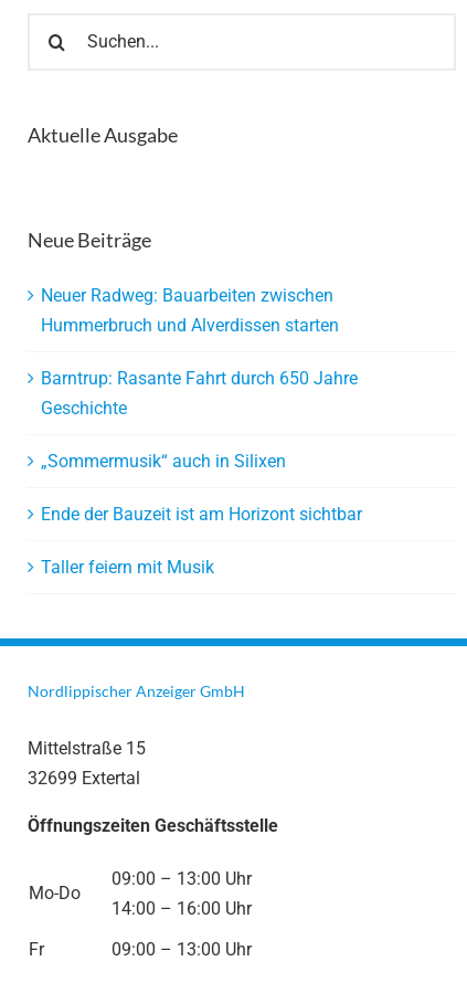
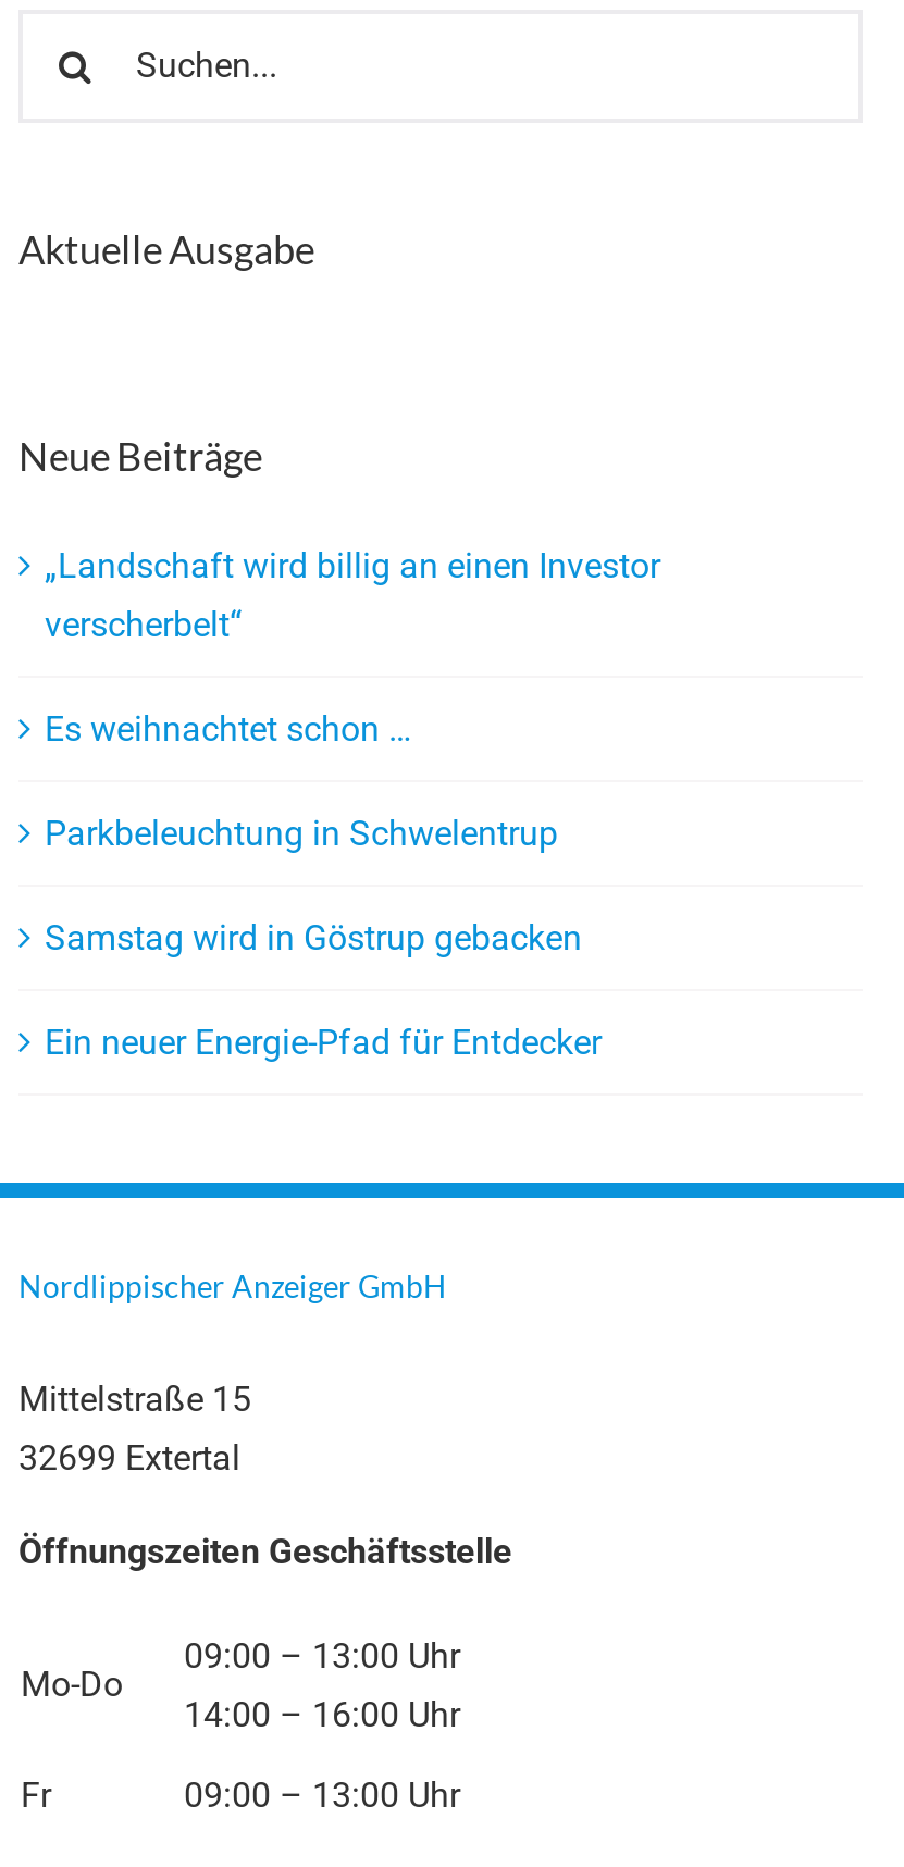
- Neuer Radweg: Bauarbeiten zwischen
- Hummerbruch und Alverdissen starten
+ „Landschaft wird billig an einen Investor
+ verscherbelt“

- Barntrup: Rasante Fahrt durch 650 Jahre
- Geschichte
+ Es weihnachtet schon …

- „Sommermusik“ auch in Silixen
+ Parkbeleuchtung in Schwelentrup

- Ende der Bauzeit ist am Horizont sichtbar
+ Samstag wird in Göstrup gebacken

- Taller feiern mit Musik
+ Ein neuer Energie-Pfad für Entdecker
